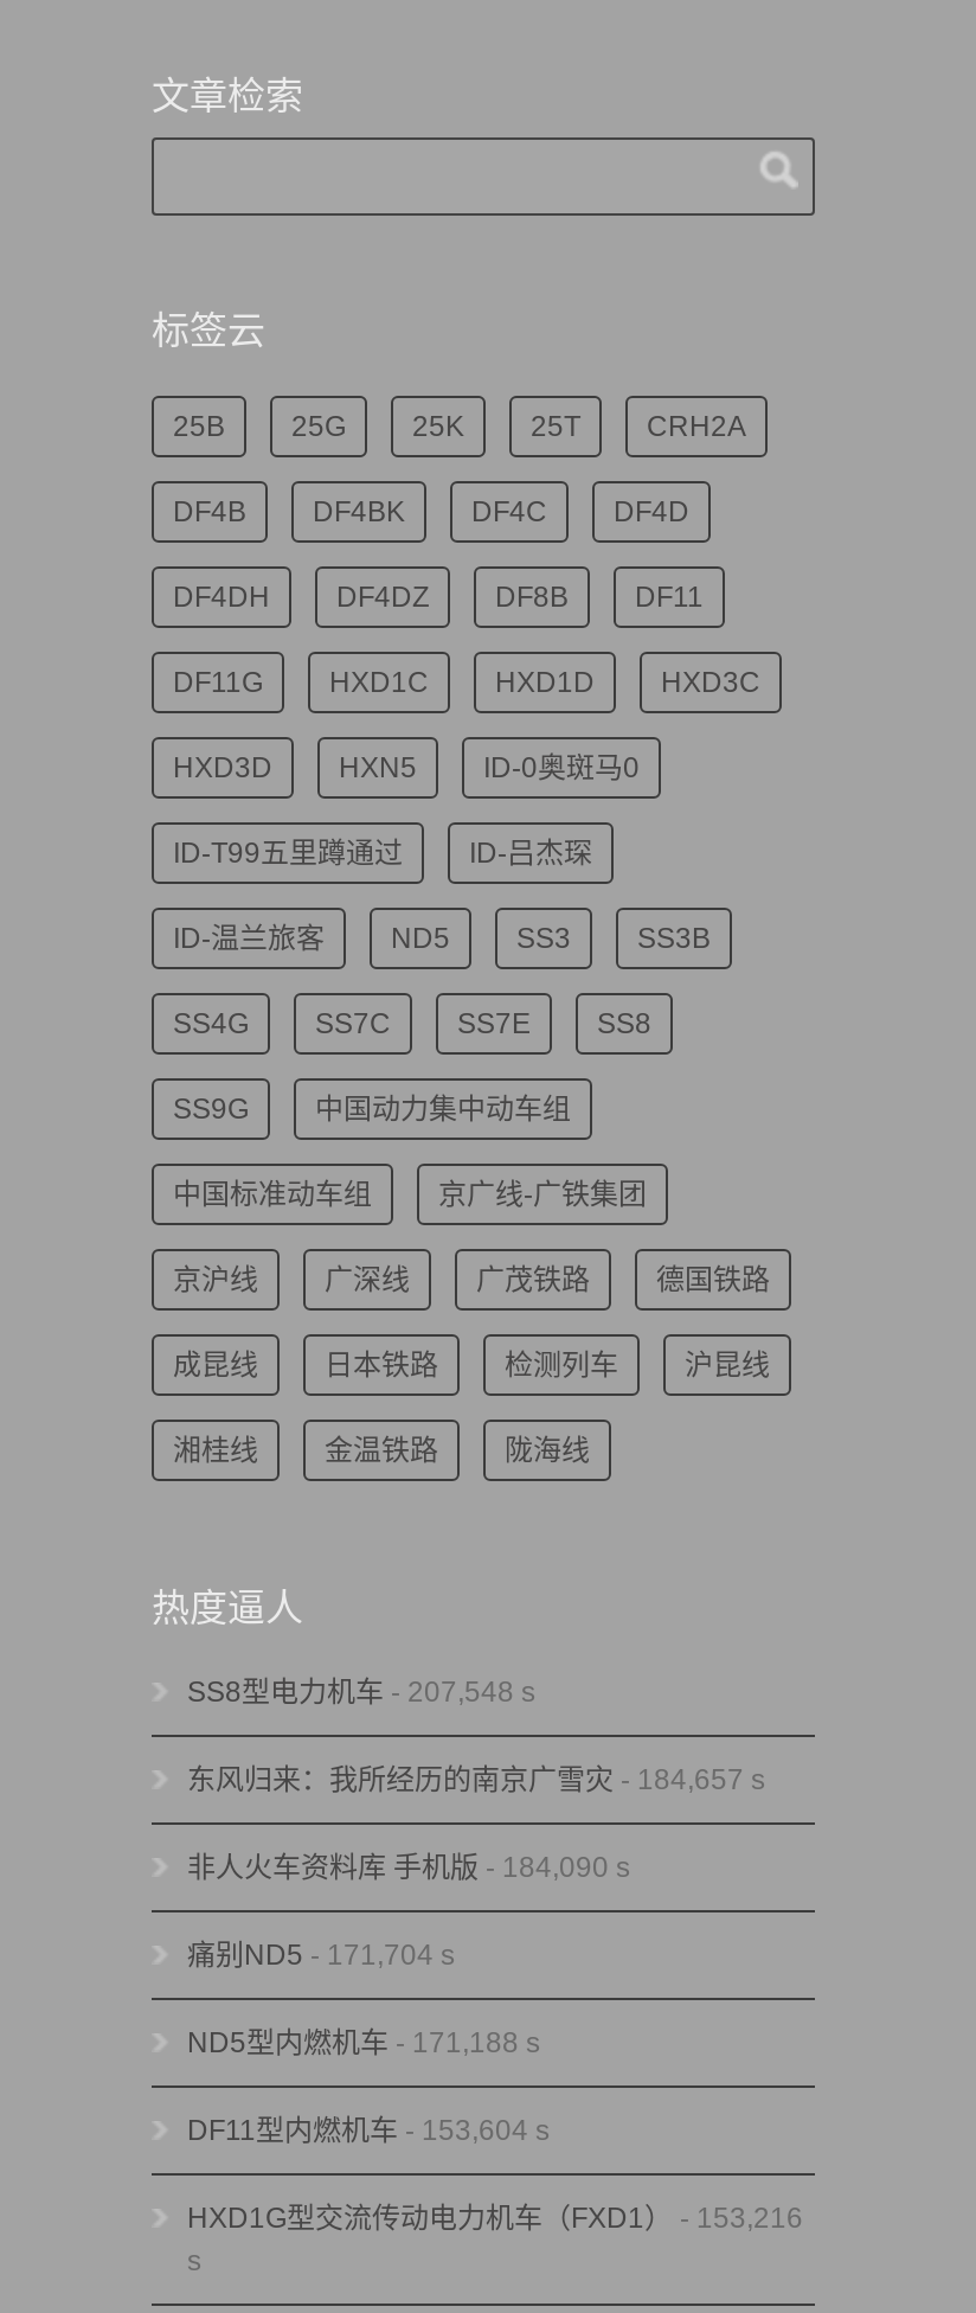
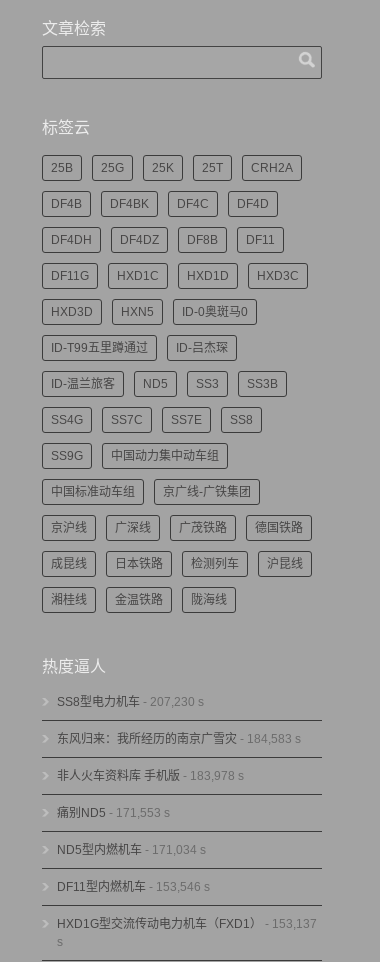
- SS8型电力机车- 207,548 s
+ SS8型电力机车- 207,230 s

- 东风归来：我所经历的南京广雪灾- 184,657 s
+ 东风归来：我所经历的南京广雪灾- 184,583 s

- 非人火车资料库 手机版- 184,090 s
+ 非人火车资料库 手机版- 183,978 s

- 痛别ND5 - 171,704 s
+ 痛别ND5 - 171,553 s

- ND5型内燃机车- 171,188 s
+ ND5型内燃机车- 171,034 s

- DF11型内燃机车- 153,604 s
+ DF11型内燃机车- 153,546 s

- HXD1G型交流传动电力机车（FXD1）- 153,216
+ HXD1G型交流传动电力机车（FXD1）- 153,137
